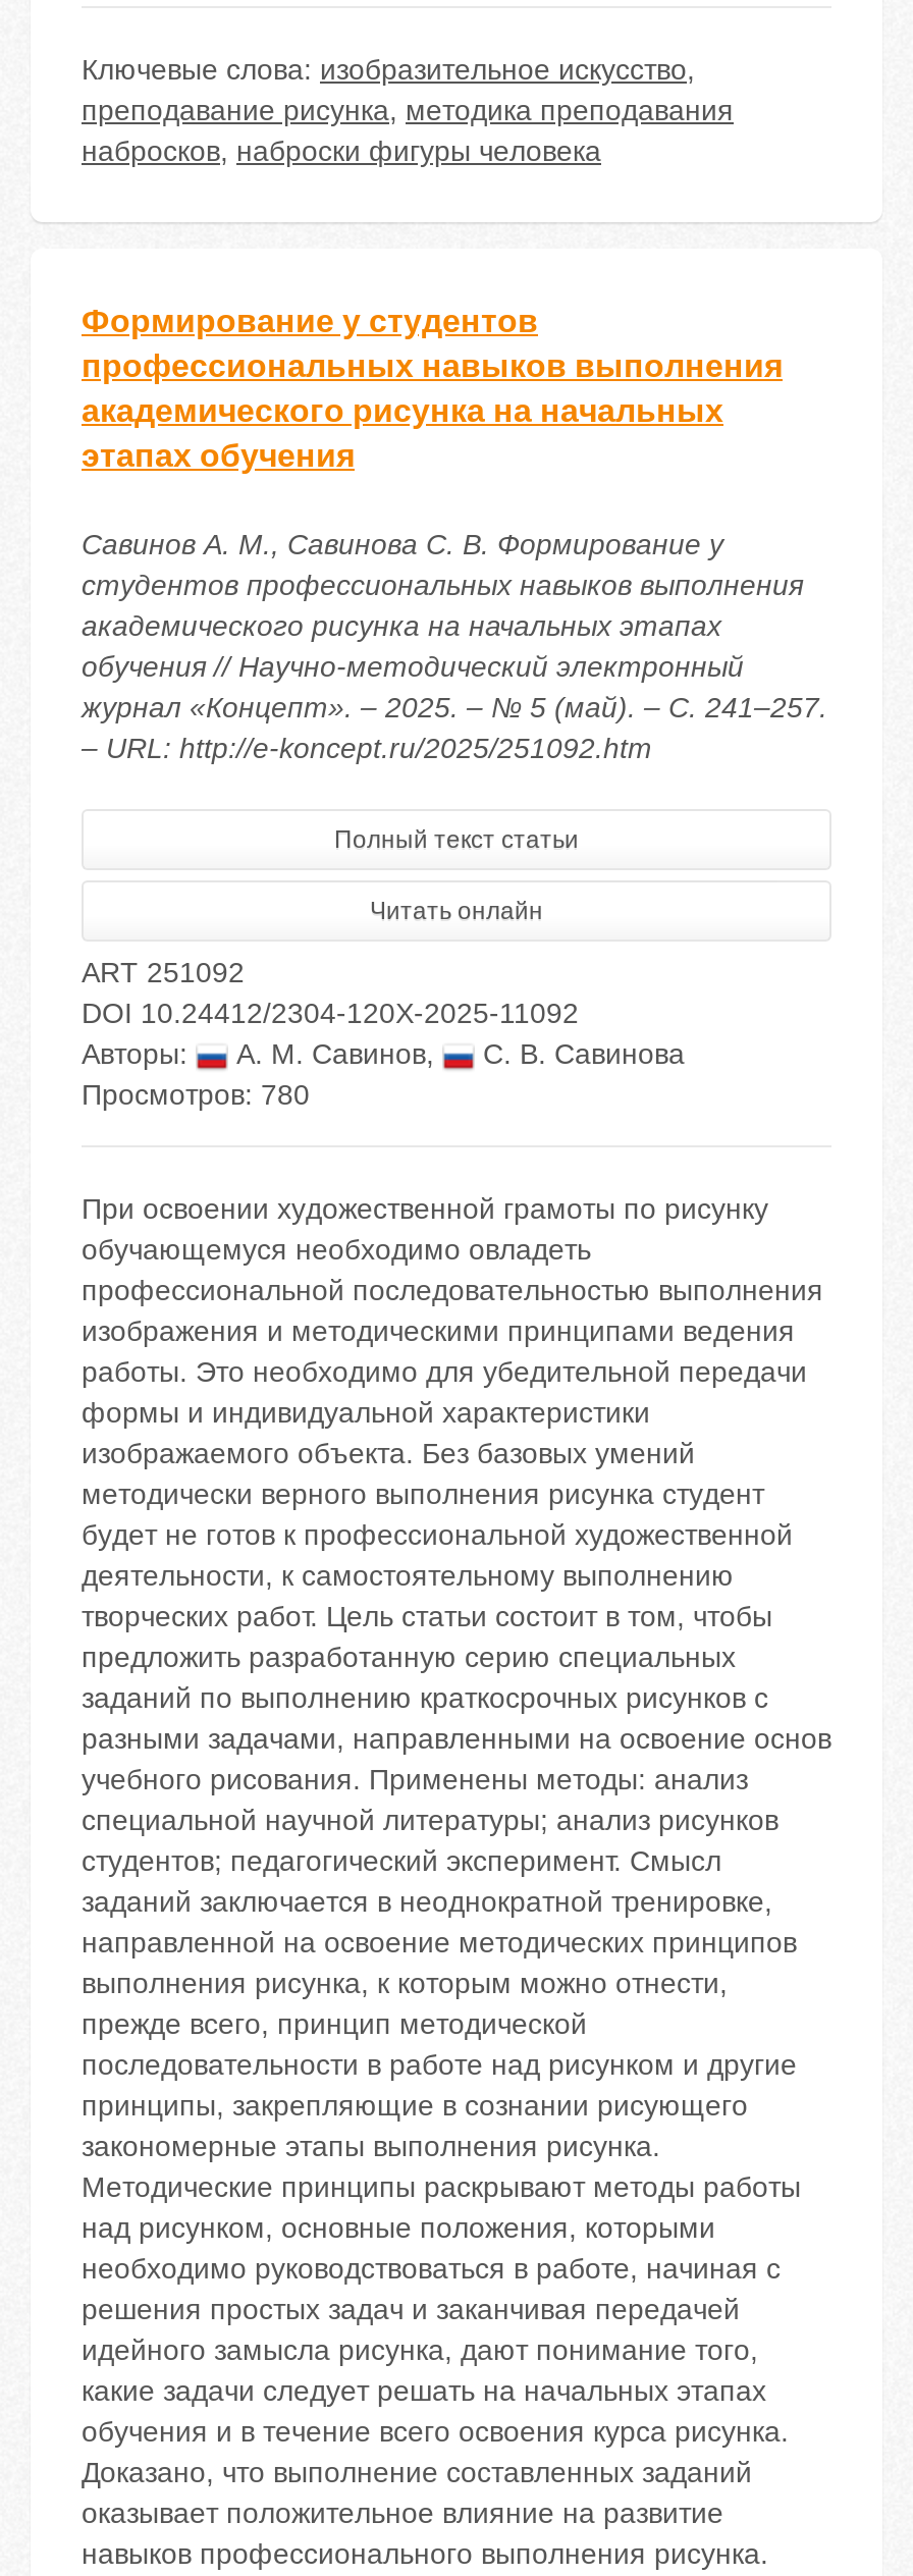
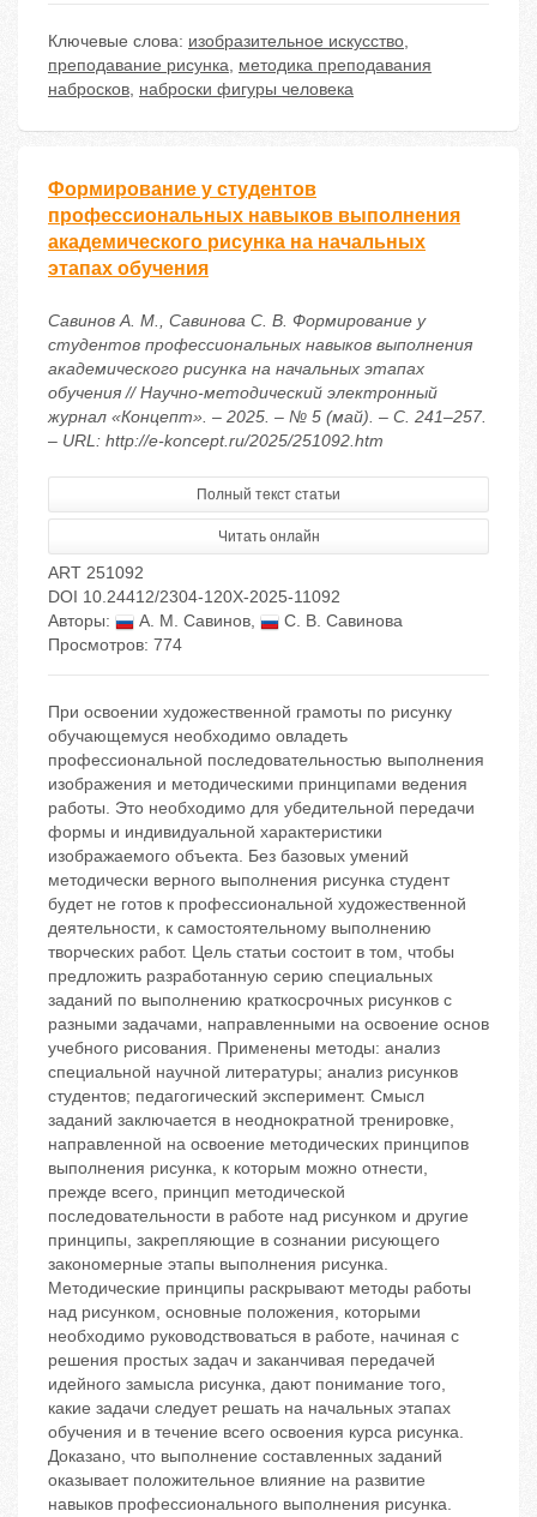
- Просмотров: 780
+ Просмотров: 774
